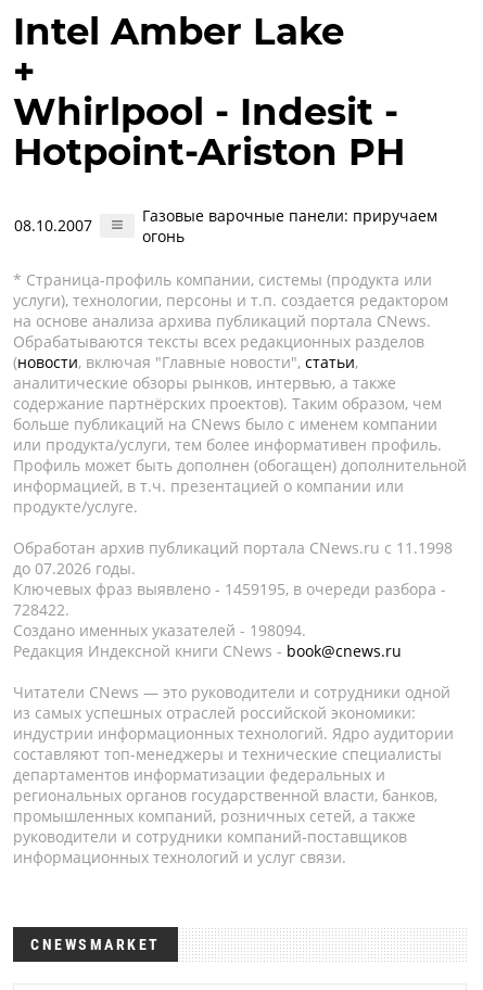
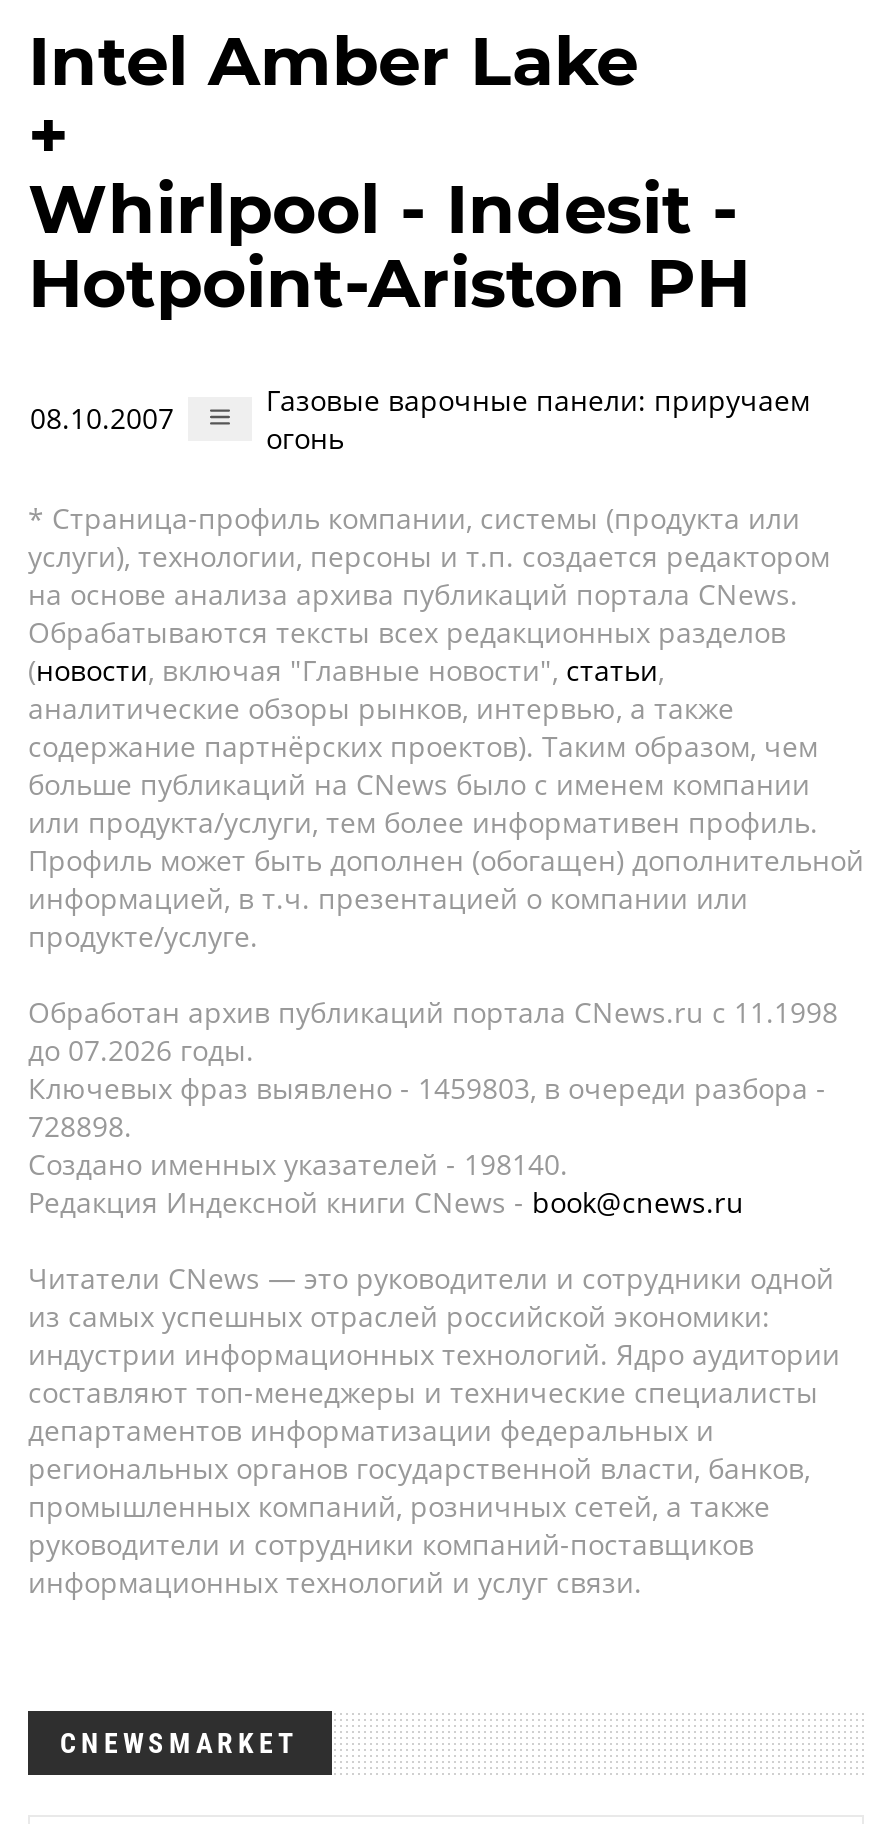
- Ключевых фраз выявлено - 1459195, в очереди разбора -
+ Ключевых фраз выявлено - 1459803, в очереди разбора -

- 728422.
+ 728898.

- Создано именных указателей - 198094.
+ Создано именных указателей - 198140.
